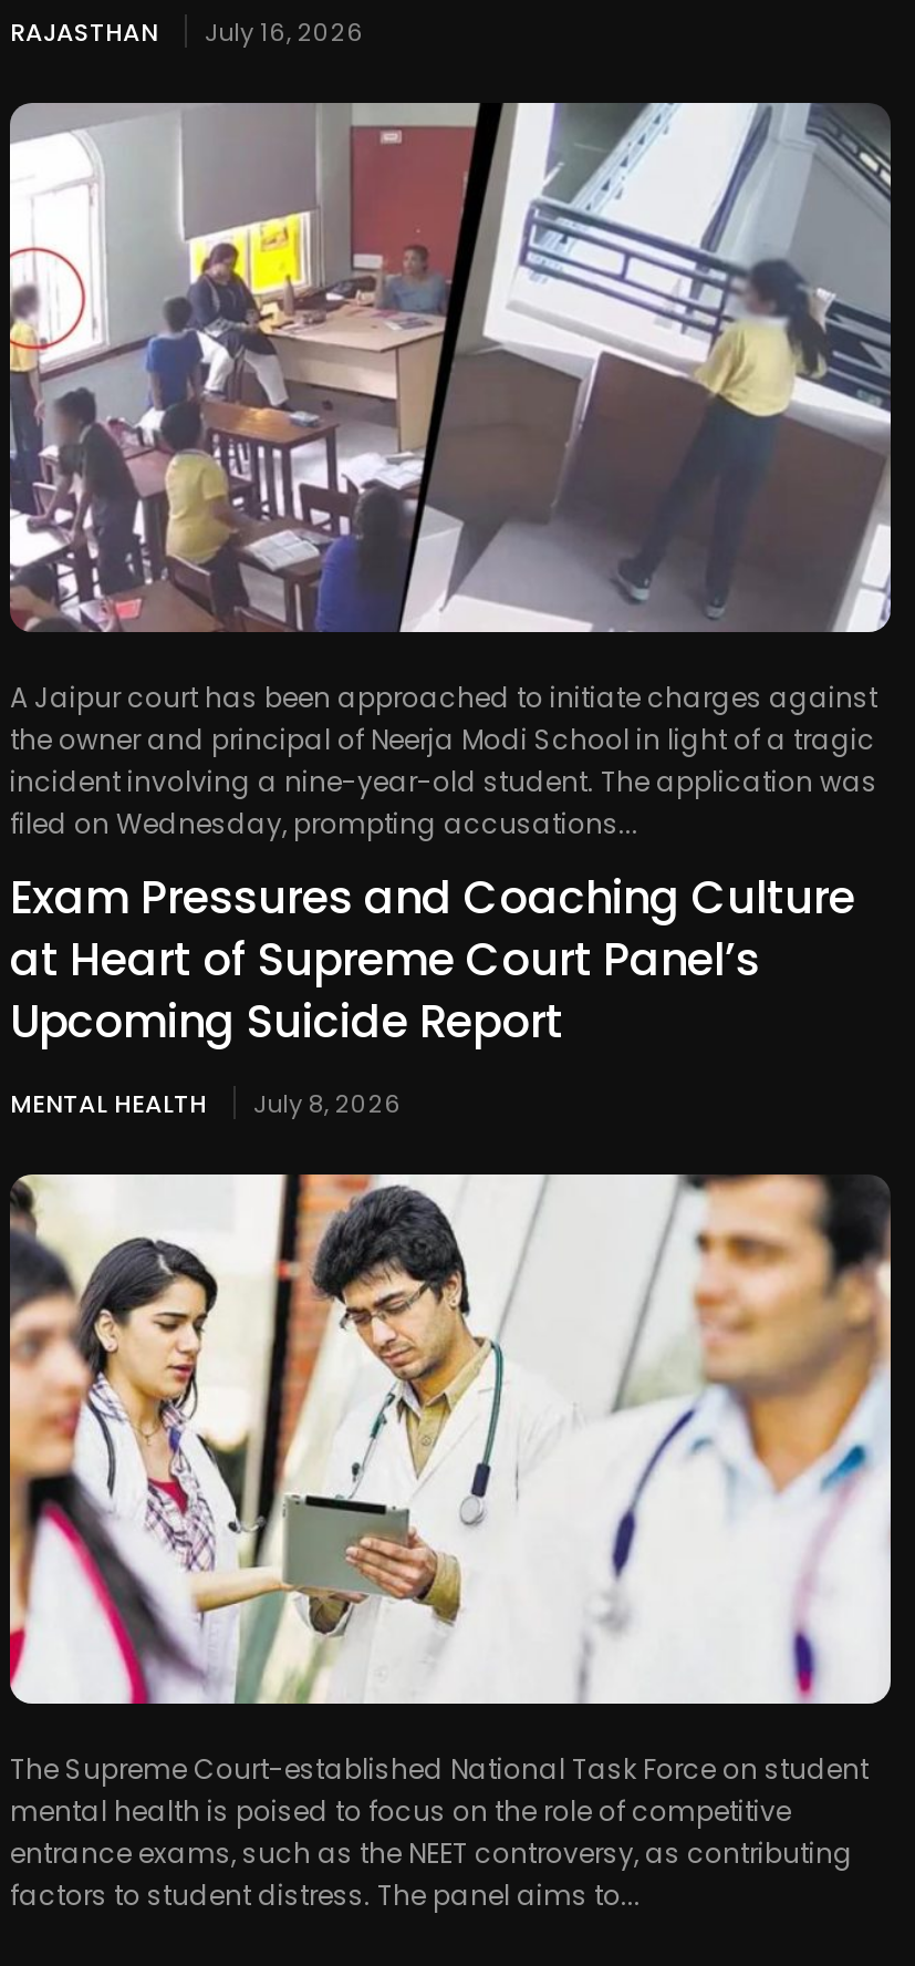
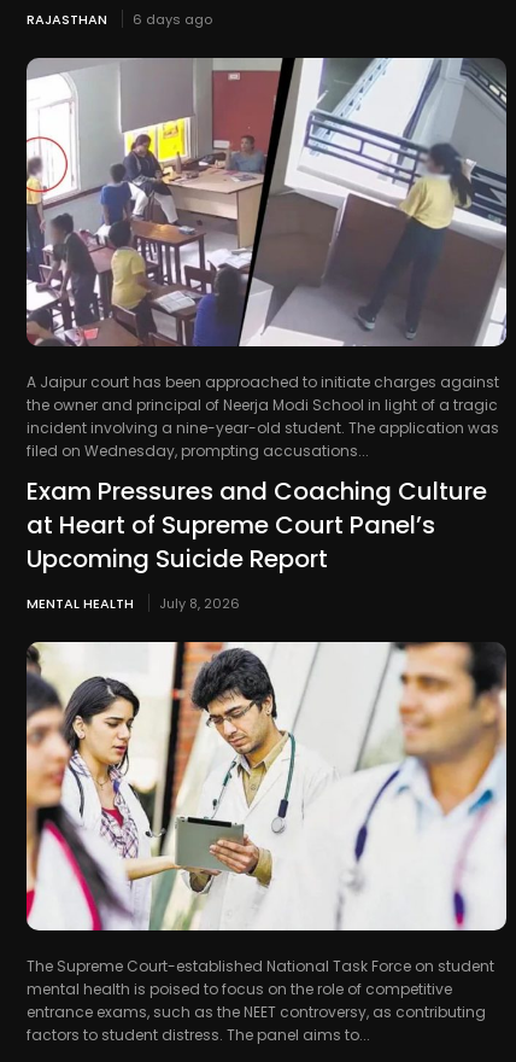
- RAJASTHAN July 16, 2026
+ RAJASTHAN 6 days ago
